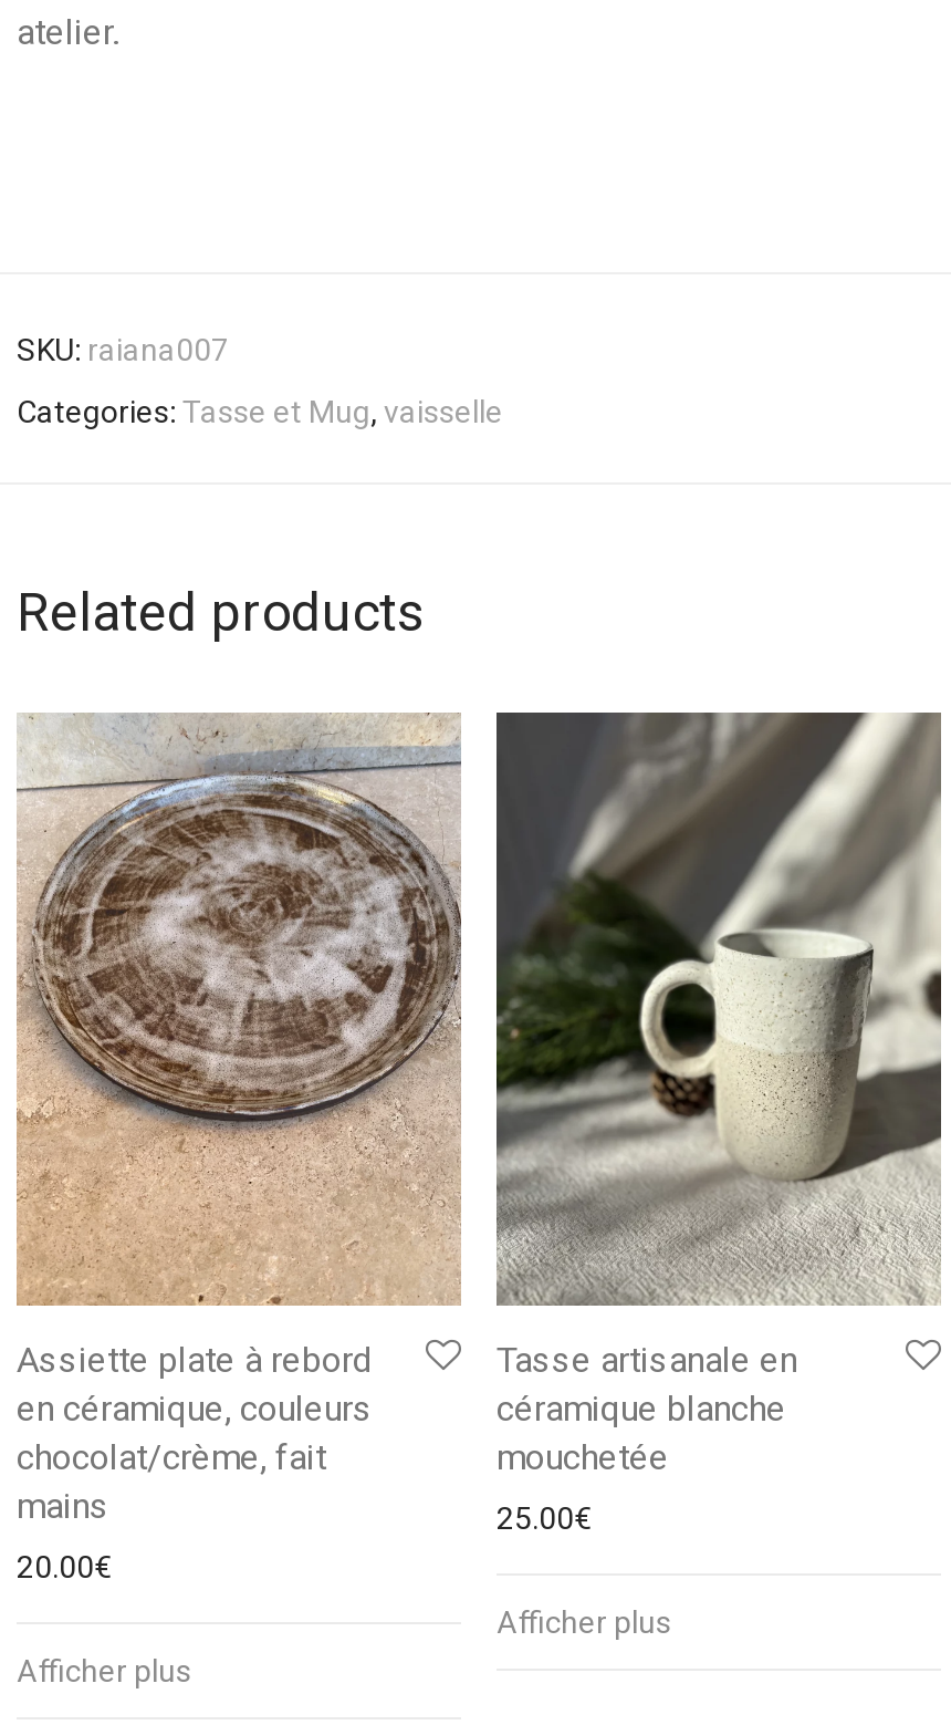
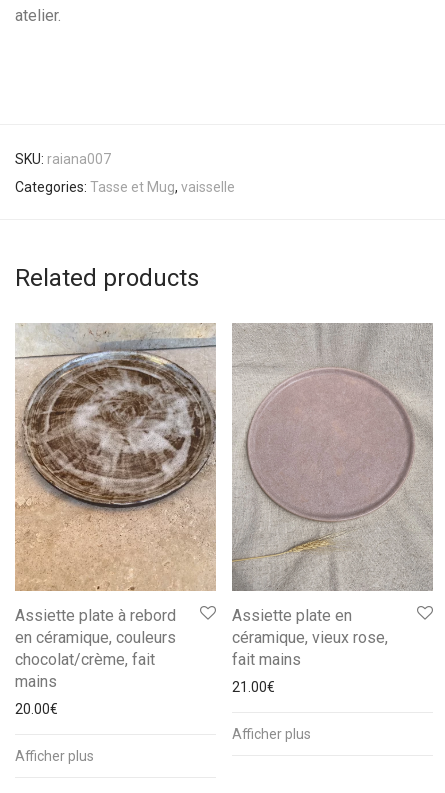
- [image]
- Tasse artisanale en
- céramique blanche
- mouchetée
+ [image]
+ Assiette plate en
+ céramique, vieux rose,
+ fait mains

- 25.00€
+ 21.00€
